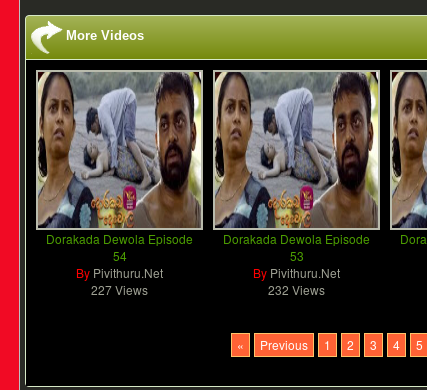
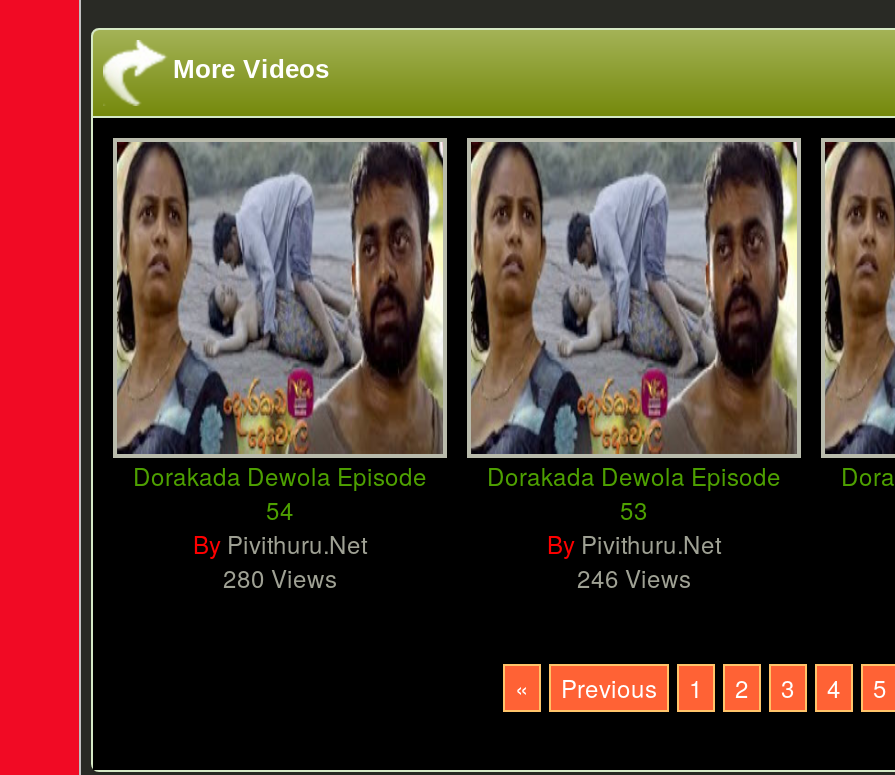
- 227 Views
+ 280 Views

- 232 Views
+ 246 Views
